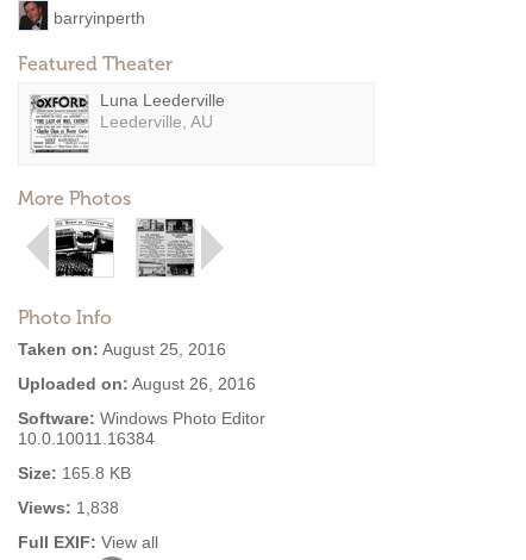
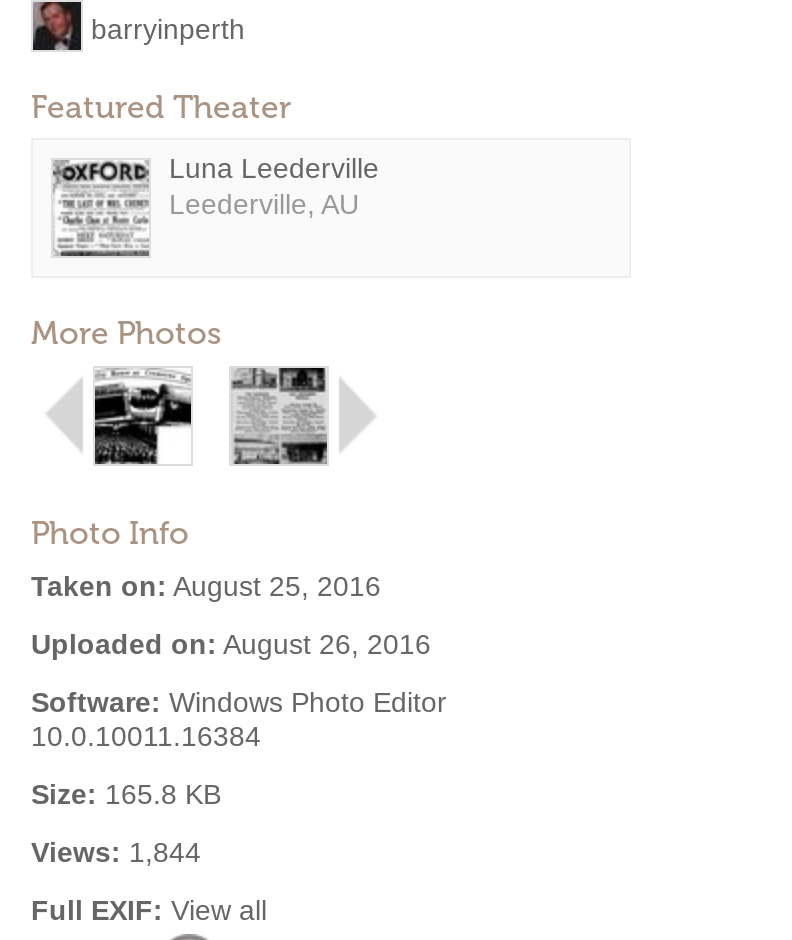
- Views: 1,838
+ Views: 1,844
